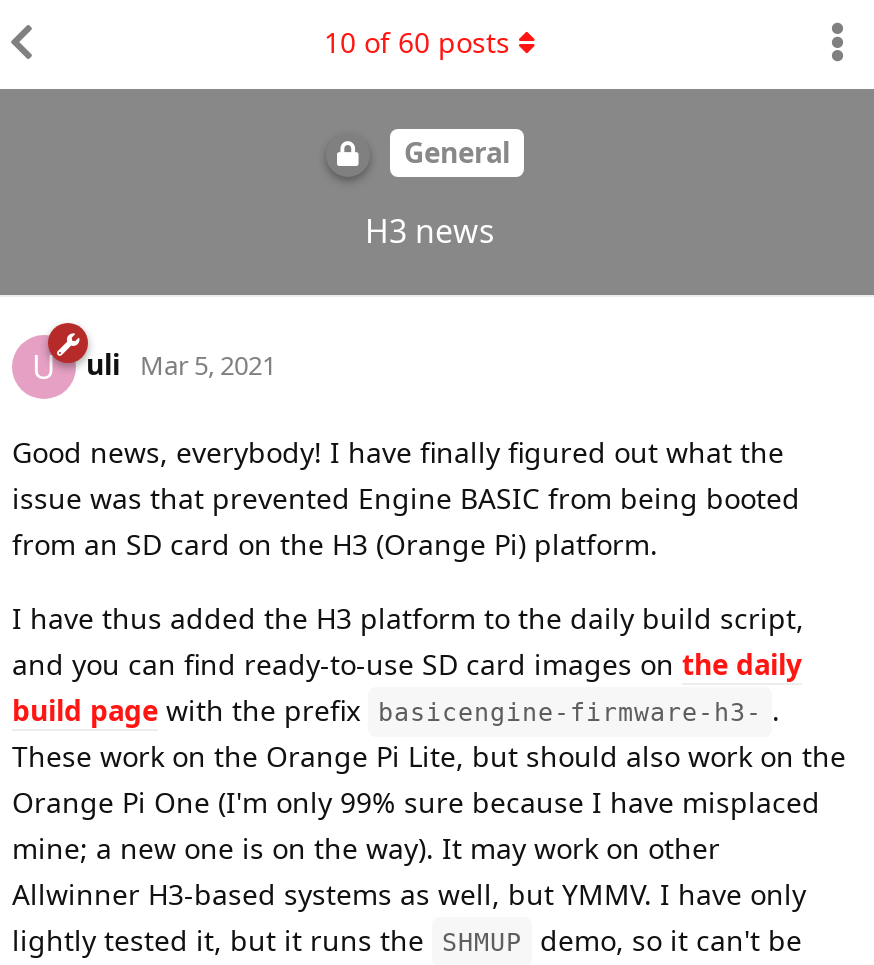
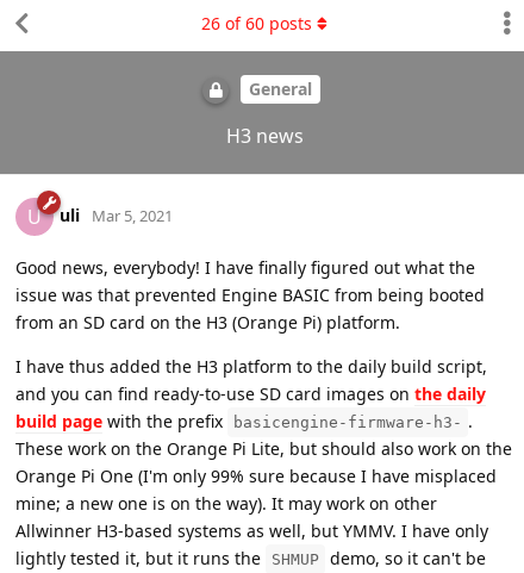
- 10 of 60 posts
+ 26 of 60 posts
